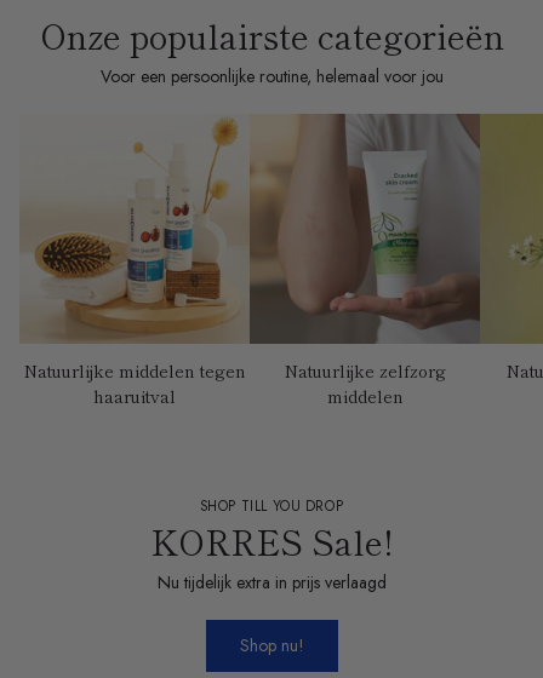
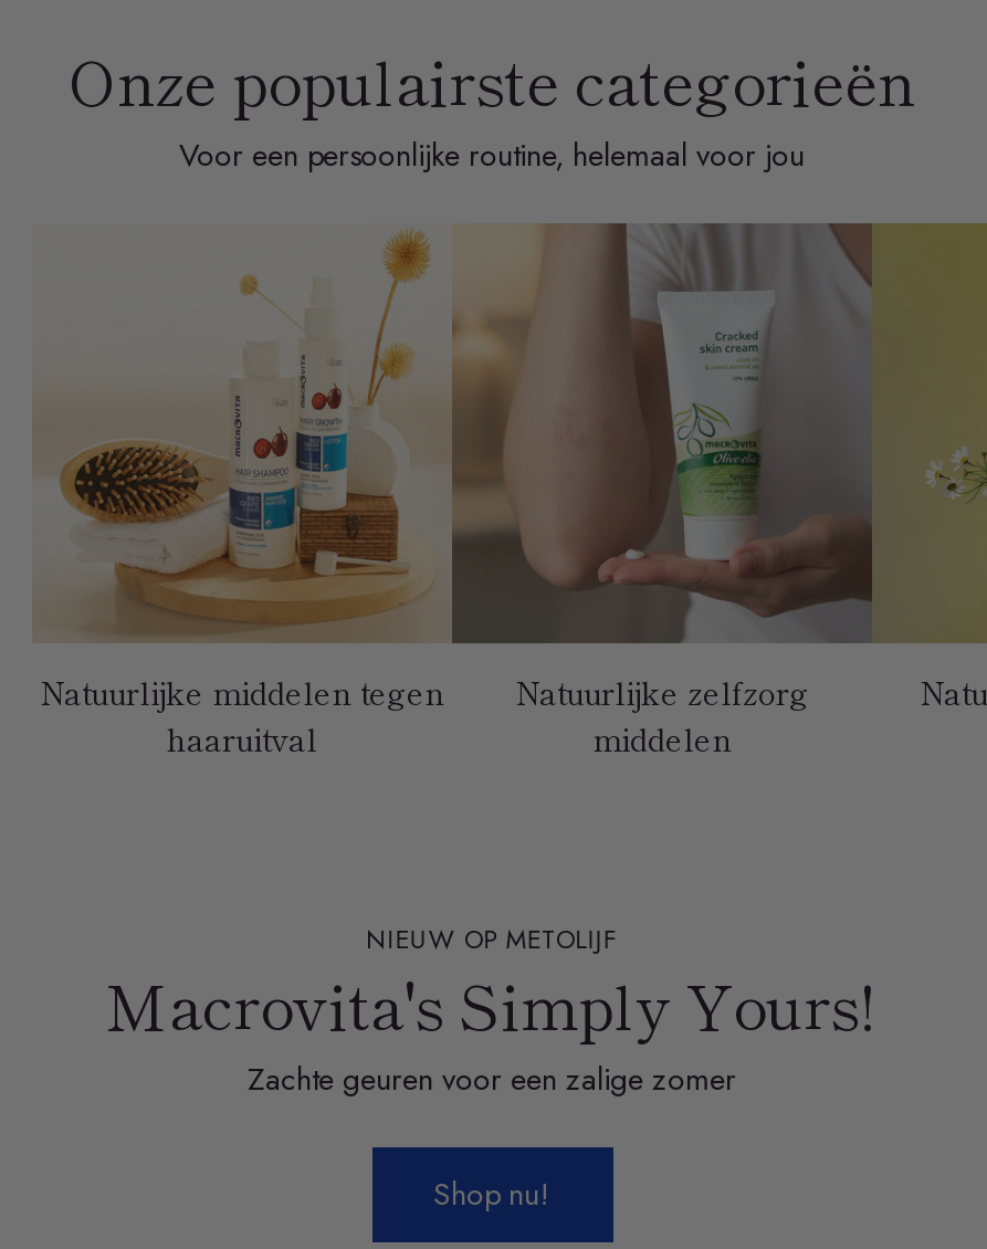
- SHOP TILL YOU DROP
- KORRES Sale!
- Nu tijdelijk extra in prijs verlaagd
+ NIEUW OP METOLIJF
+ Macrovita's Simply Yours!
+ Zachte geuren voor een zalige zomer
